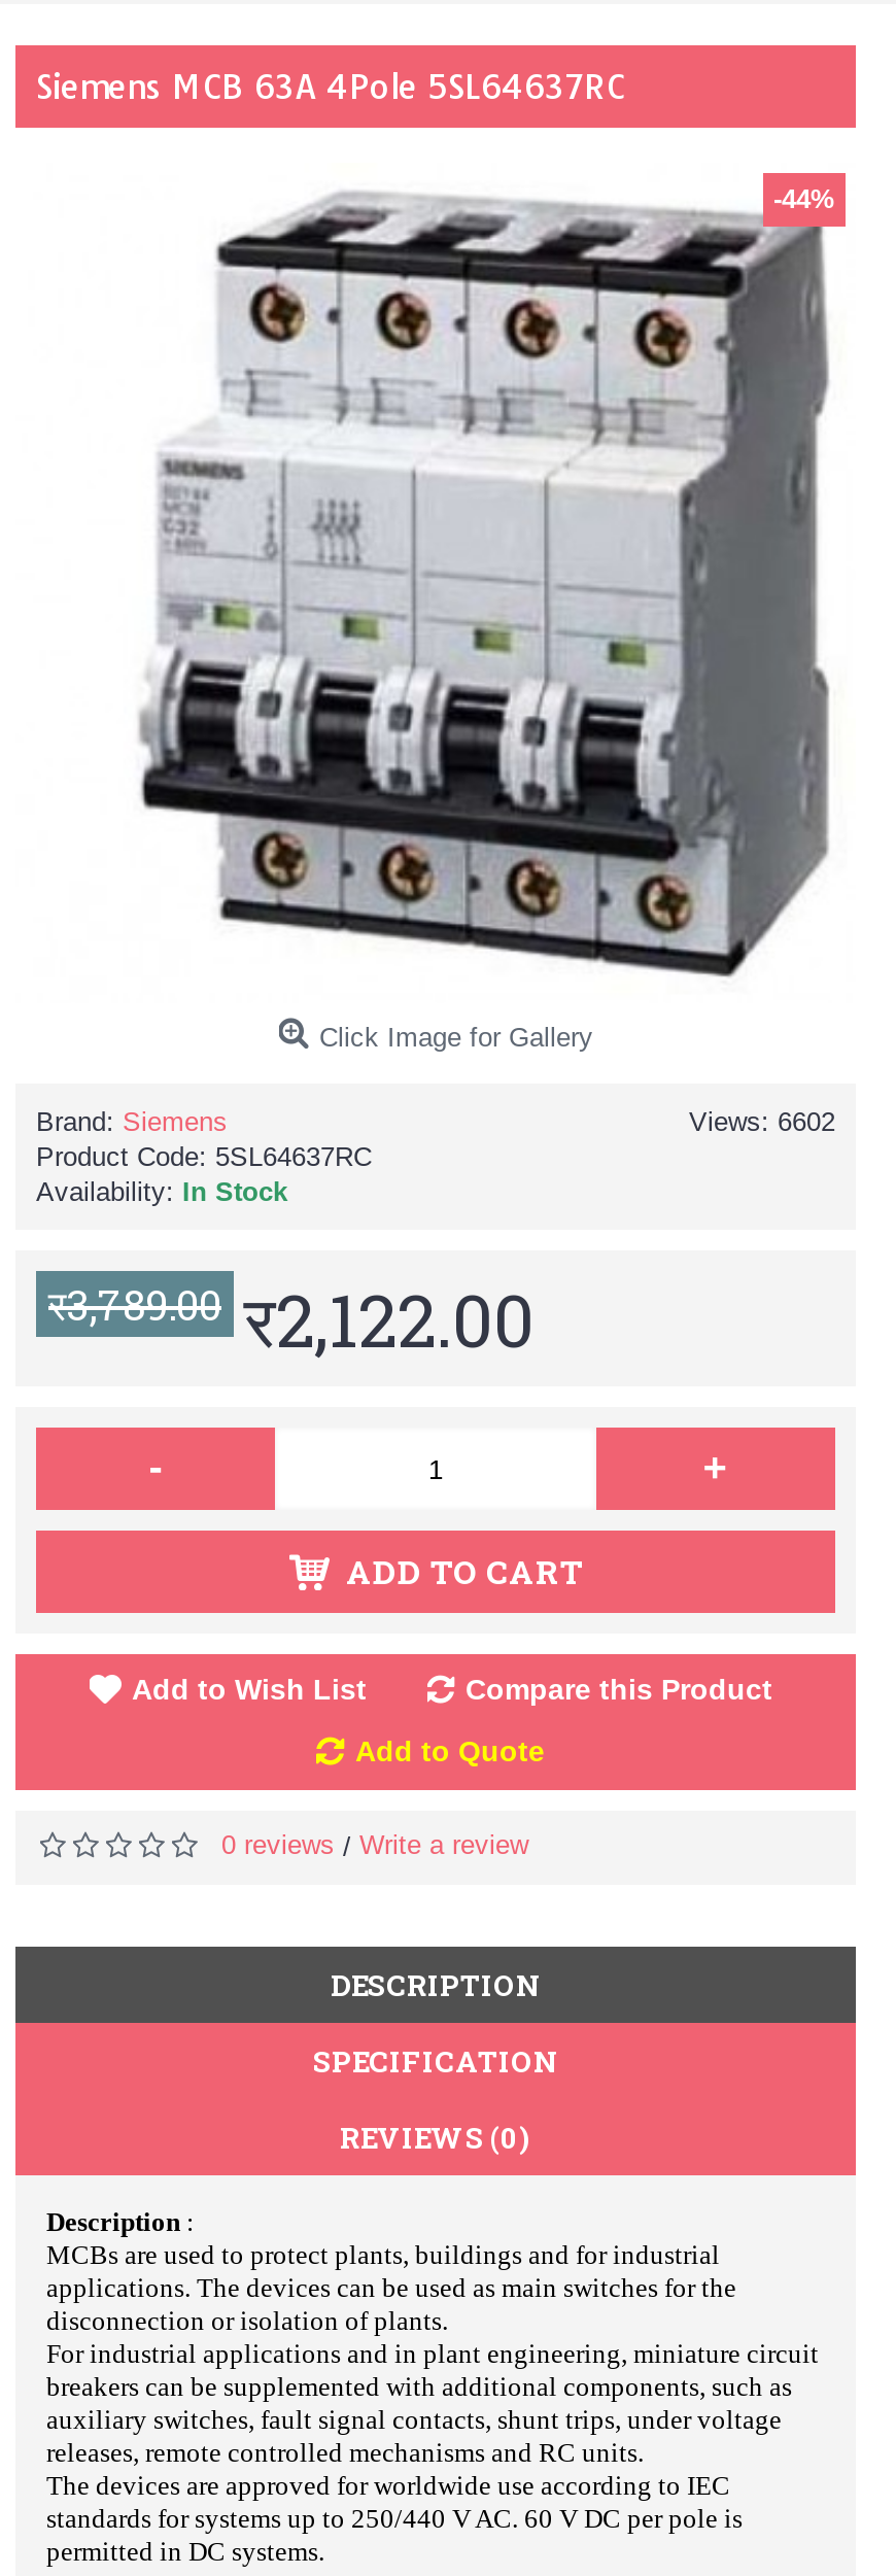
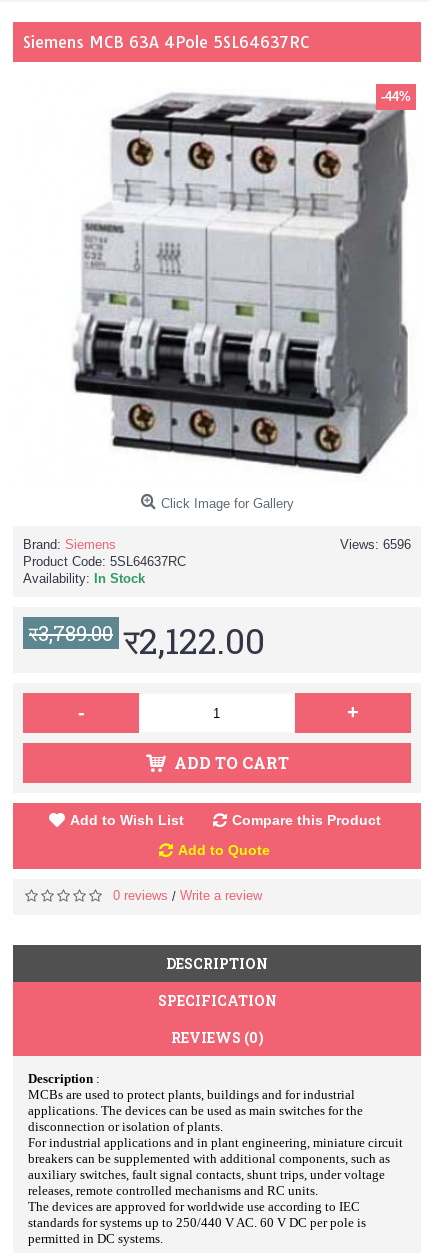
- Views: 6602
+ Views: 6596
